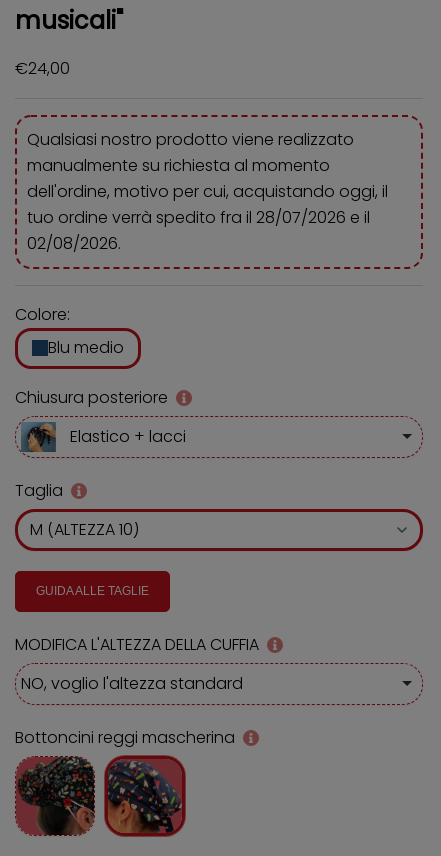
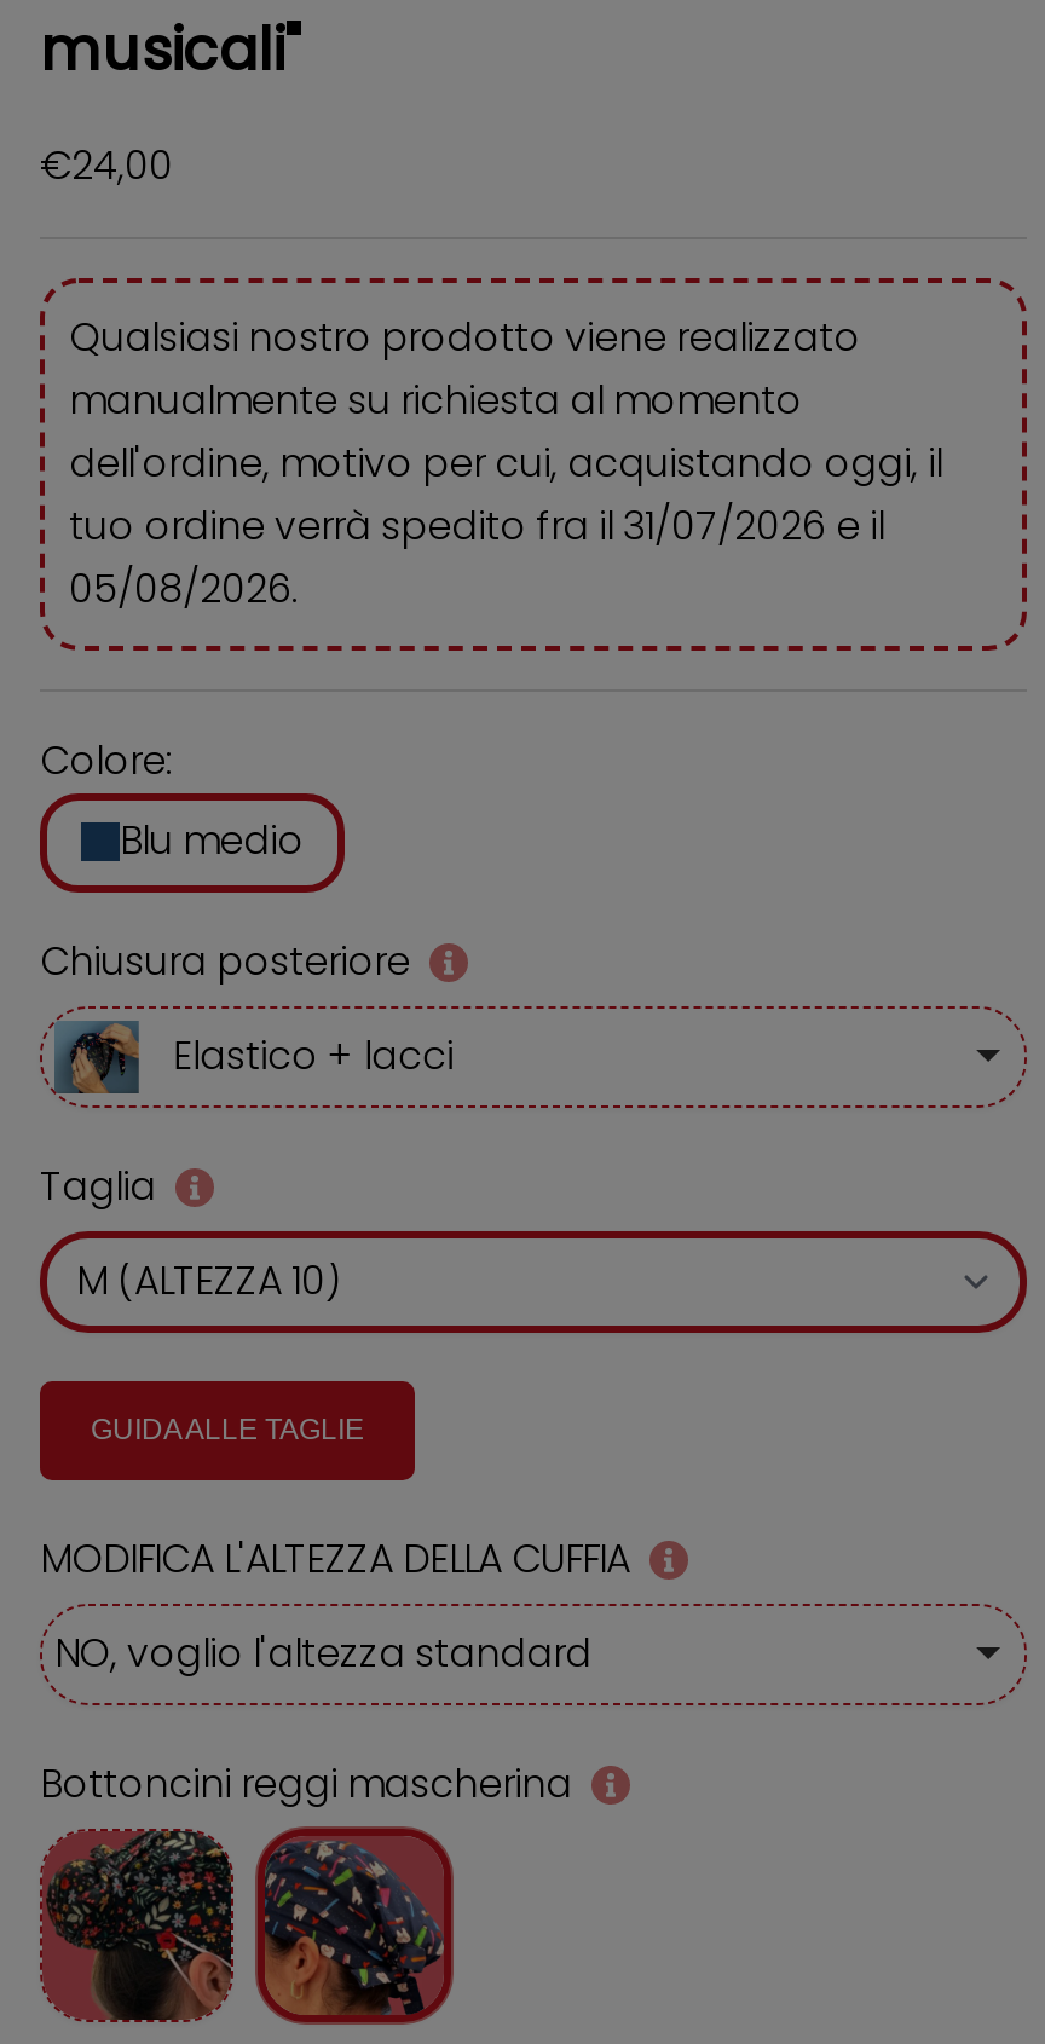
- tuo ordine verrà spedito fra il 28/07/2026 e il
+ tuo ordine verrà spedito fra il 31/07/2026 e il

- 02/08/2026.
+ 05/08/2026.
